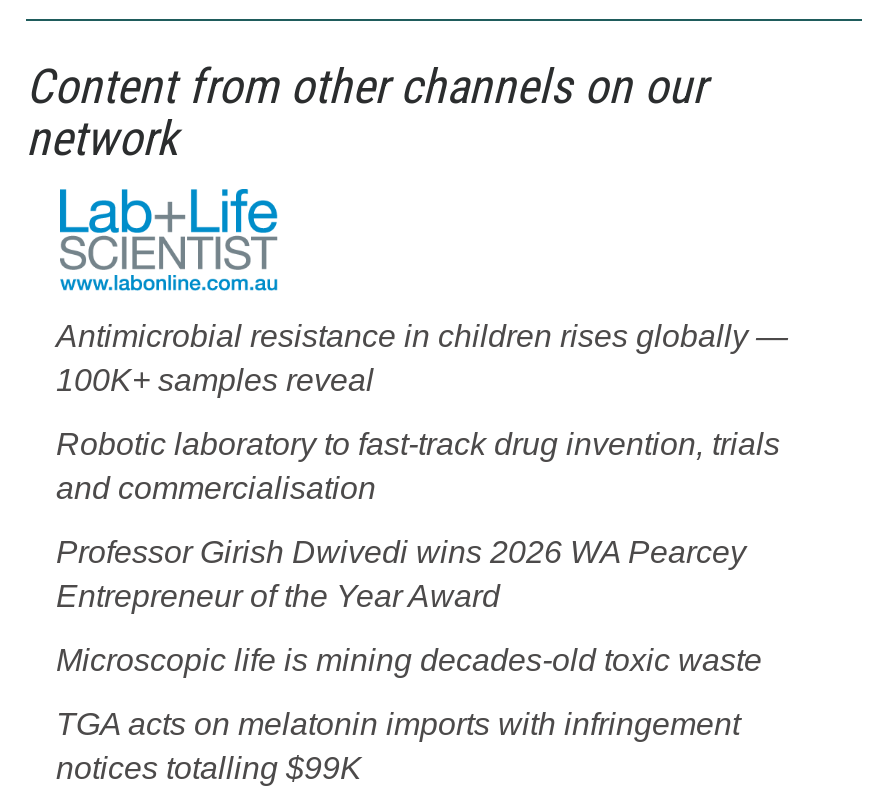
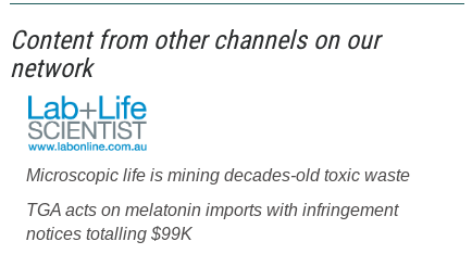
- Antimicrobial resistance in children rises globally —
- 100K+ samples reveal
- Robotic laboratory to fast-track drug invention, trials
- and commercialisation
- Professor Girish Dwivedi wins 2026 WA Pearcey
- Entrepreneur of the Year Award
